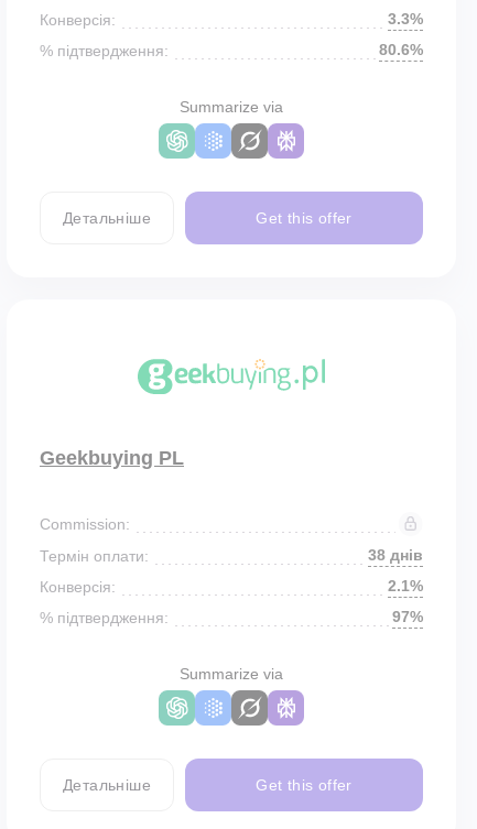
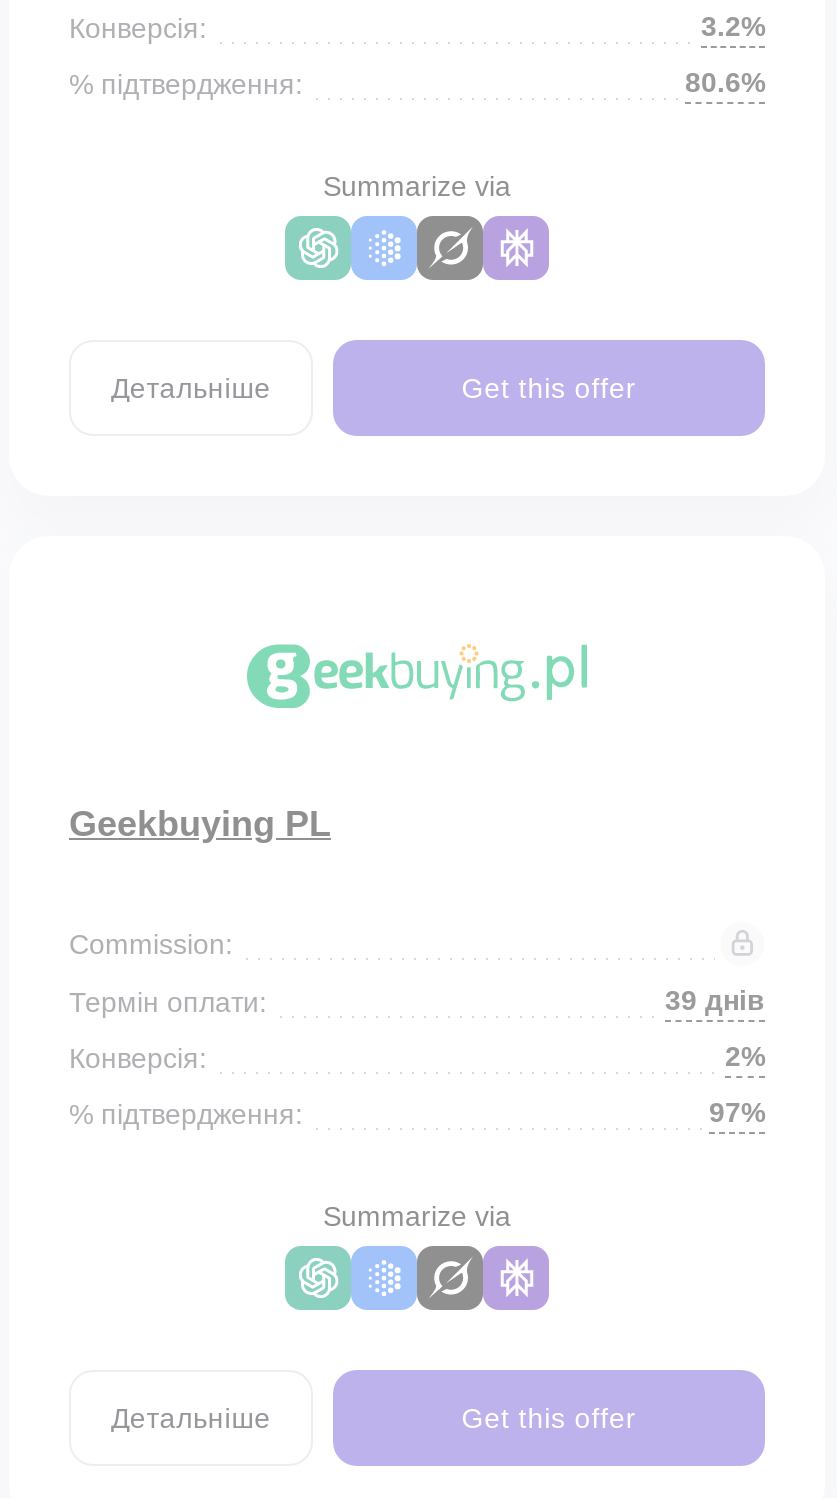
- 3.3%
+ 3.2%

- 38 днів
+ 39 днів

- 2.1%
+ 2%
